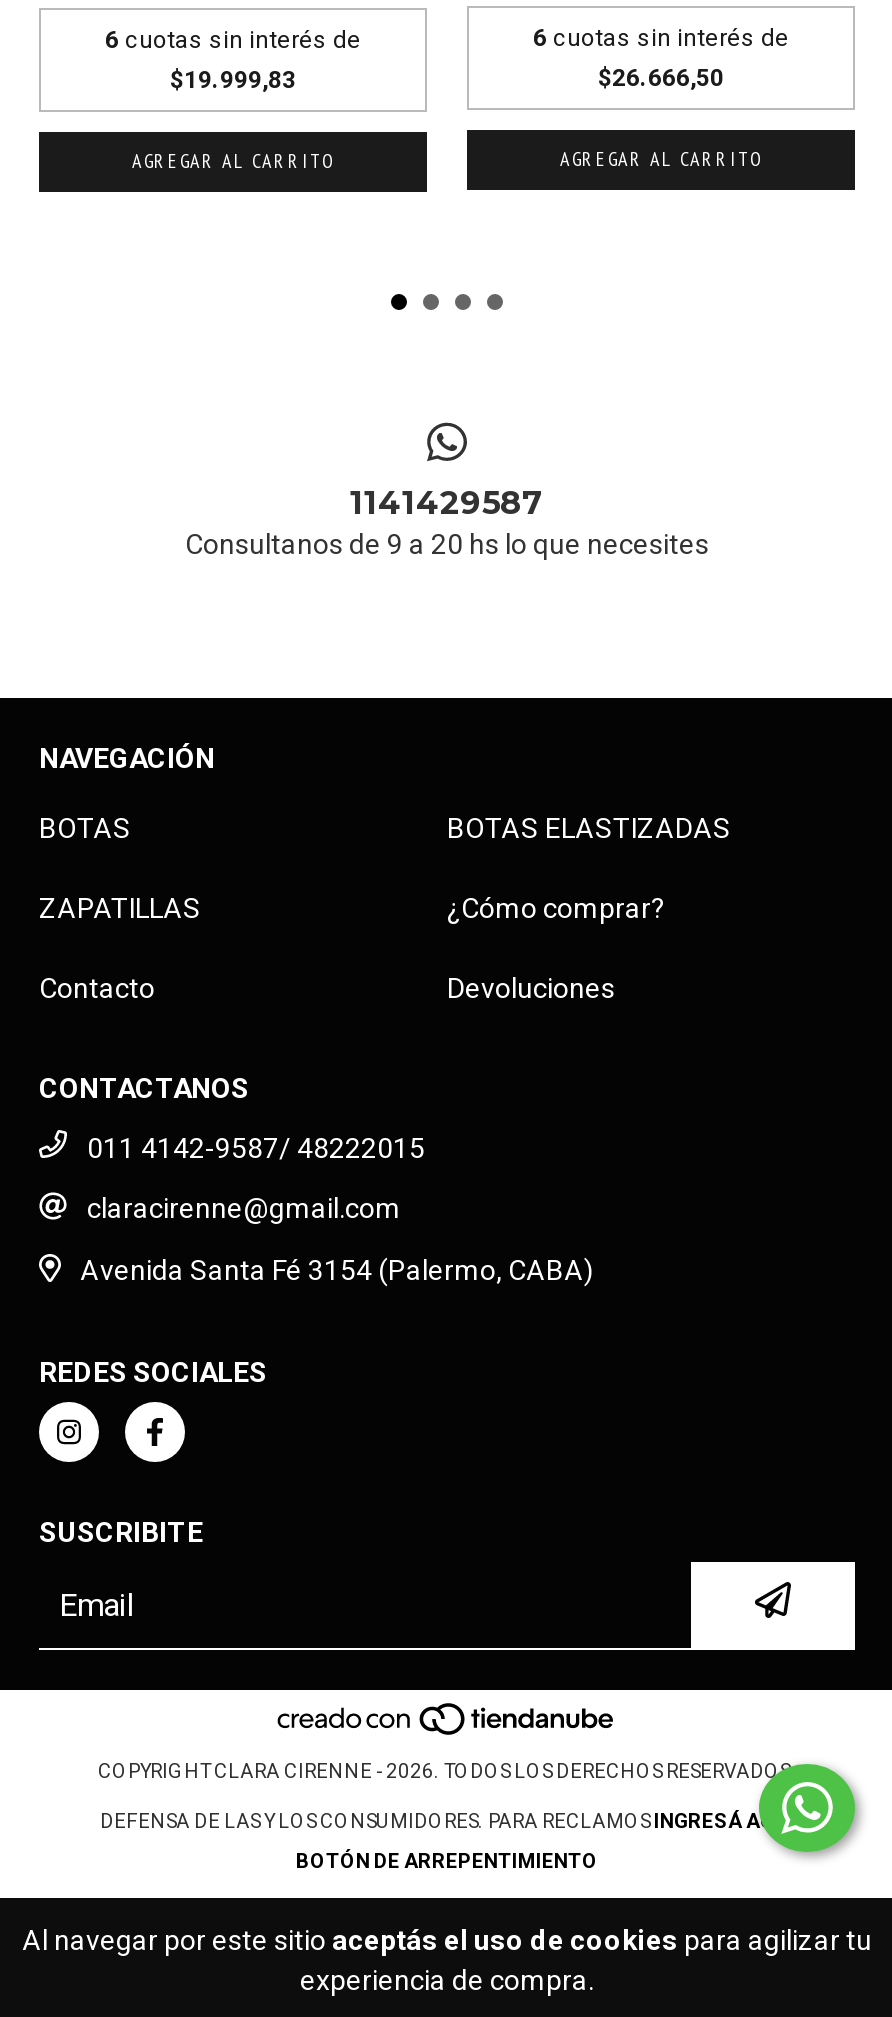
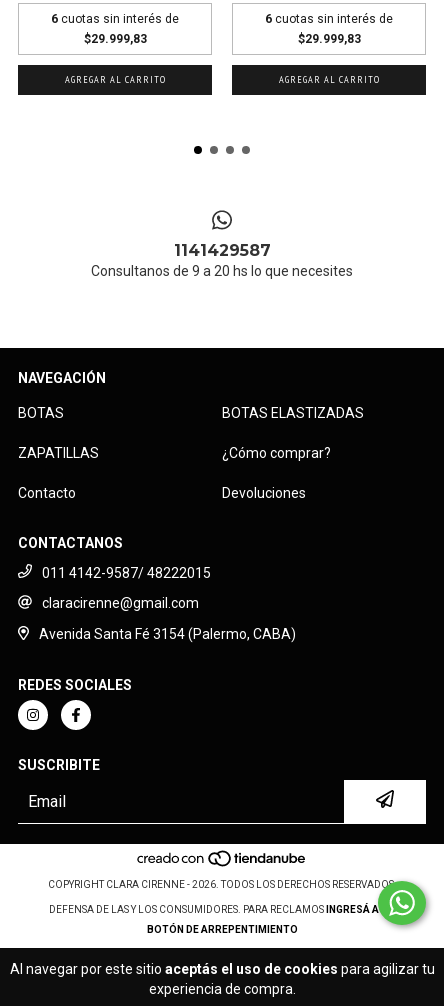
- $19.999,83
+ $29.999,83

- $26.666,50
+ $29.999,83
